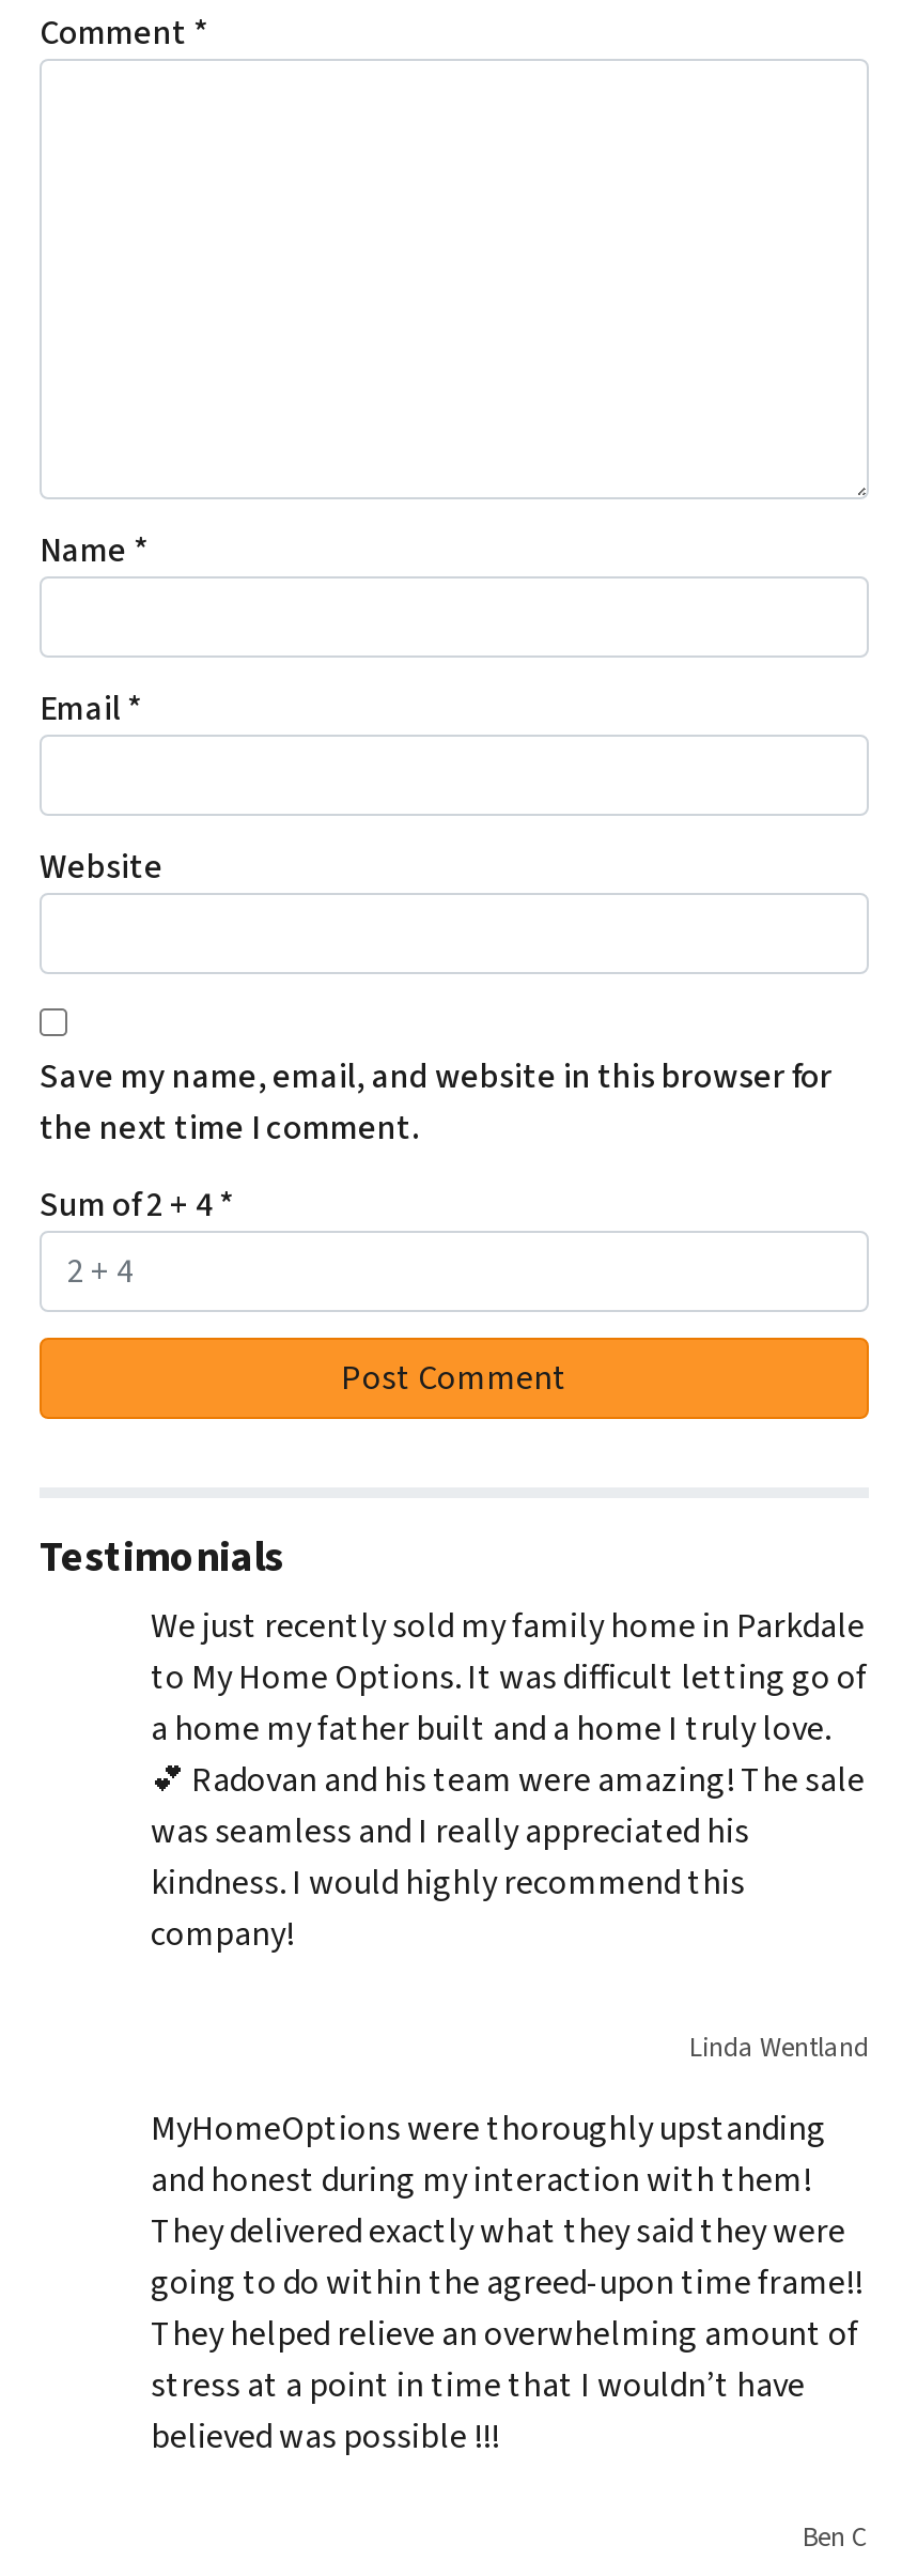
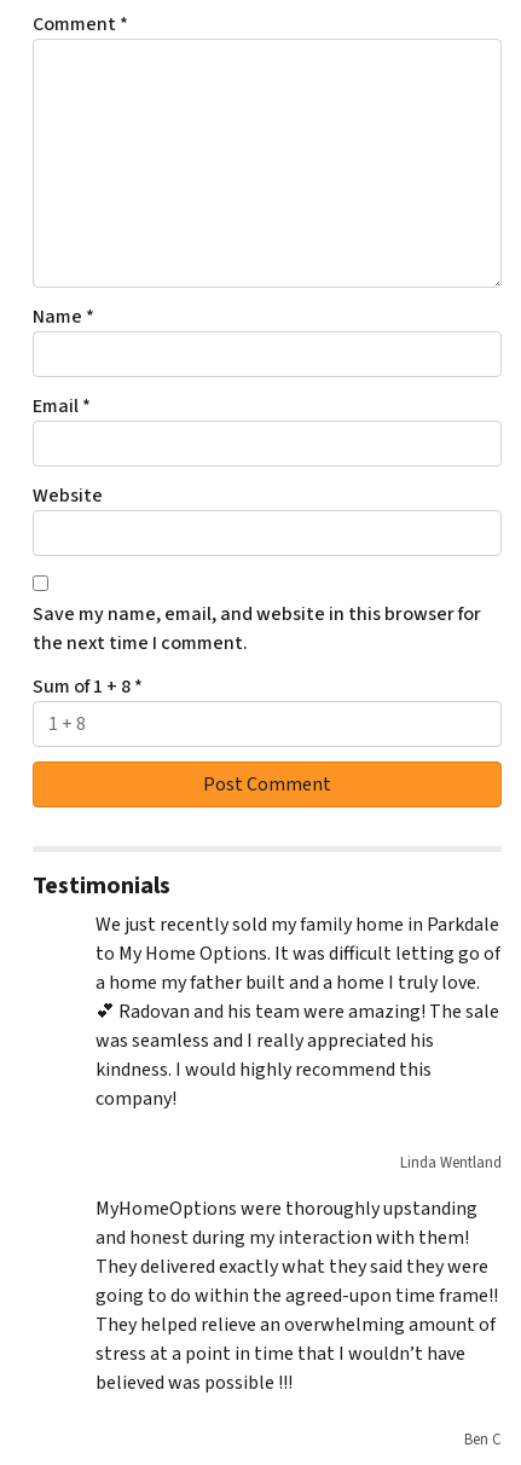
- Sum of 2 + 4 *
+ Sum of 1 + 8 *
